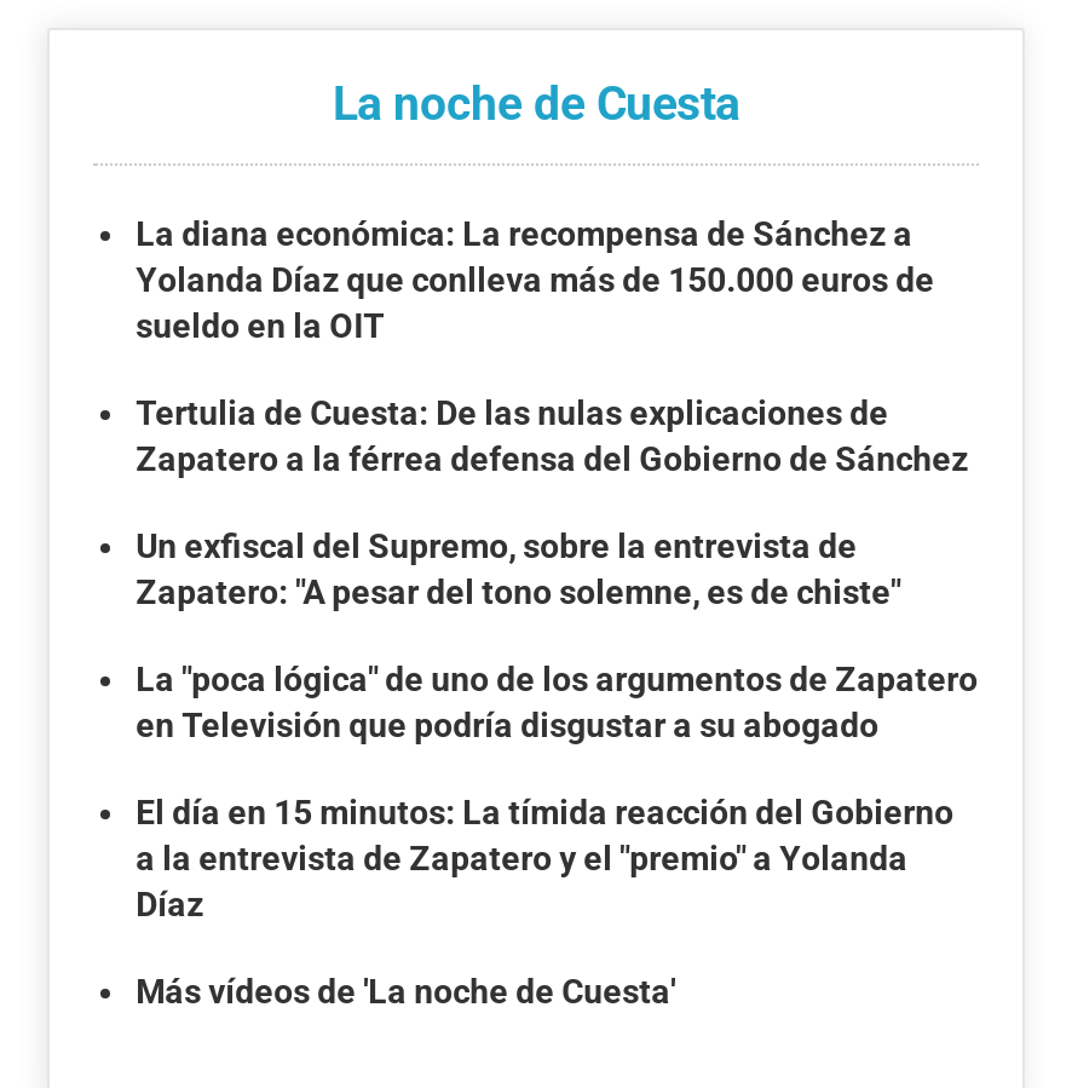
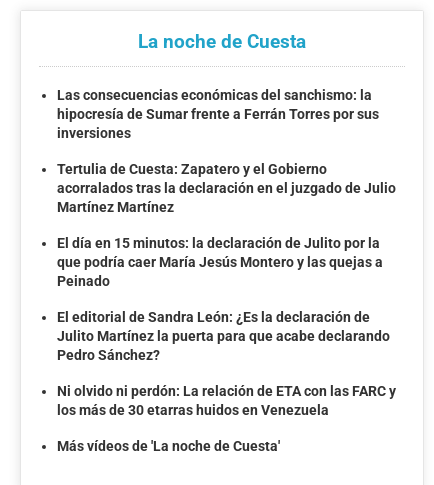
- La diana económica: La recompensa de Sánchez a
- Yolanda Díaz que conlleva más de 150.000 euros de
- sueldo en la OIT
+ Las consecuencias económicas del sanchismo: la
+ hipocresía de Sumar frente a Ferrán Torres por sus
+ inversiones

- Tertulia de Cuesta: De las nulas explicaciones de
- Zapatero a la férrea defensa del Gobierno de Sánchez
+ Tertulia de Cuesta: Zapatero y el Gobierno
+ acorralados tras la declaración en el juzgado de Julio
+ Martínez Martínez

- Un exfiscal del Supremo, sobre la entrevista de
- Zapatero: "A pesar del tono solemne, es de chiste"
+ El día en 15 minutos: la declaración de Julito por la
+ que podría caer María Jesús Montero y las quejas a
+ Peinado

- La "poca lógica" de uno de los argumentos de Zapatero
- en Televisión que podría disgustar a su abogado
+ El editorial de Sandra León: ¿Es la declaración de
+ Julito Martínez la puerta para que acabe declarando
+ Pedro Sánchez?

- El día en 15 minutos: La tímida reacción del Gobierno
- a la entrevista de Zapatero y el "premio" a Yolanda
- Díaz
+ Ni olvido ni perdón: La relación de ETA con las FARC y
+ los más de 30 etarras huidos en Venezuela
